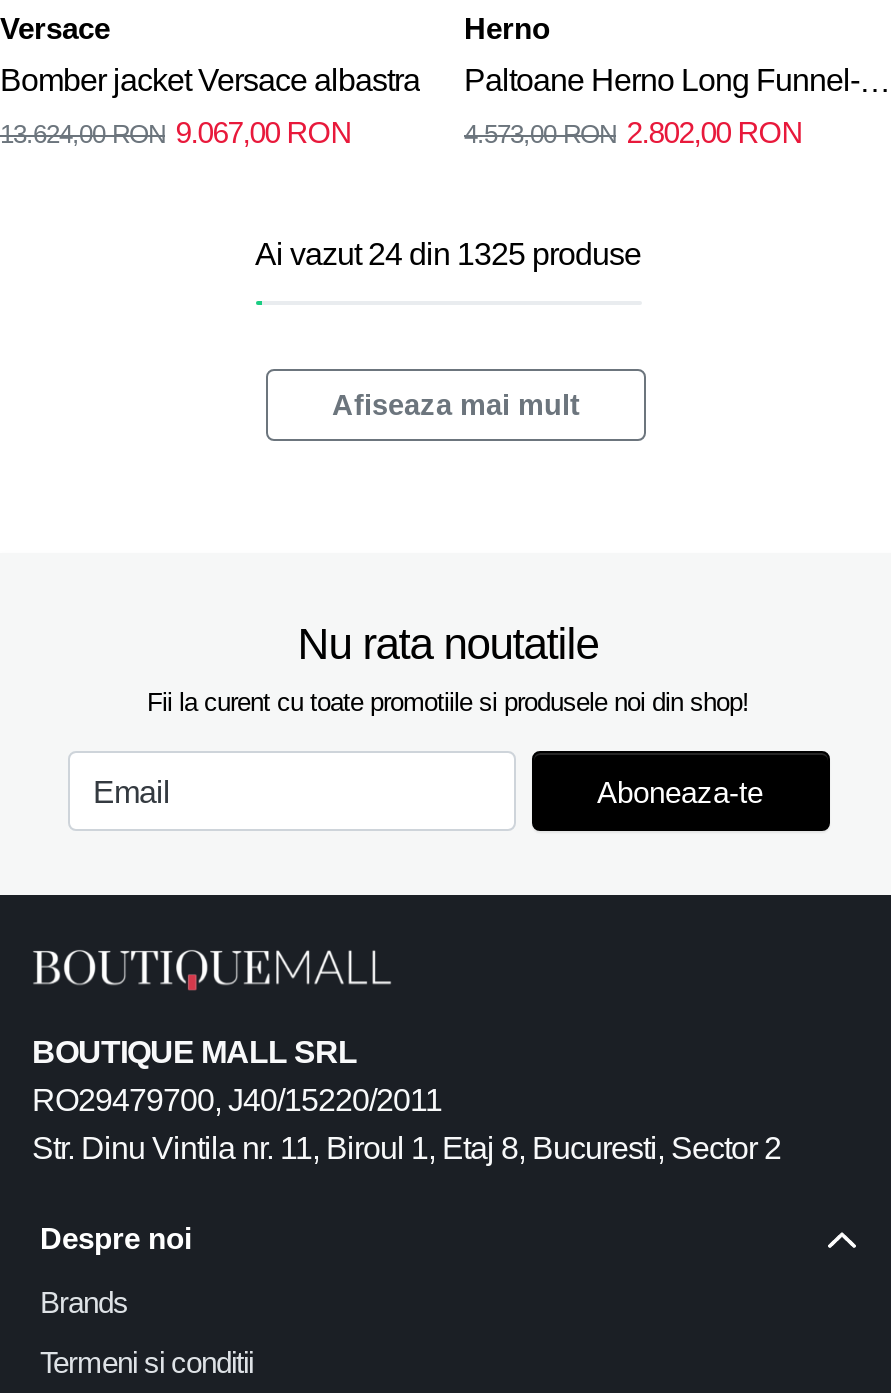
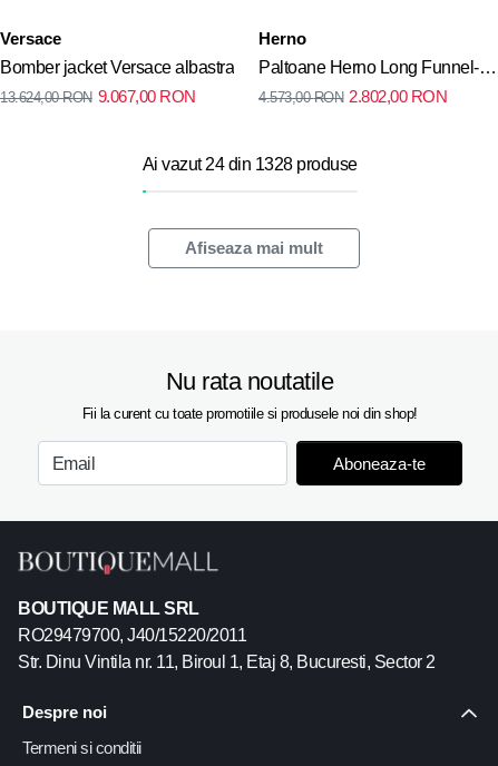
- Ai vazut 24 din 1325 produse
+ Ai vazut 24 din 1328 produse

- Brands
